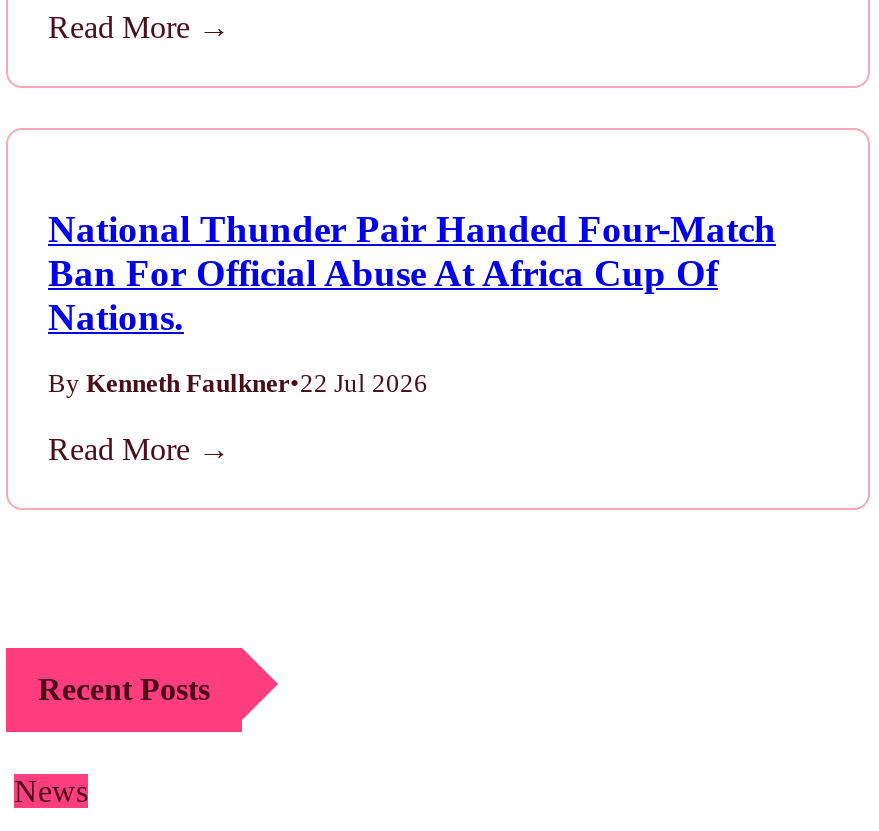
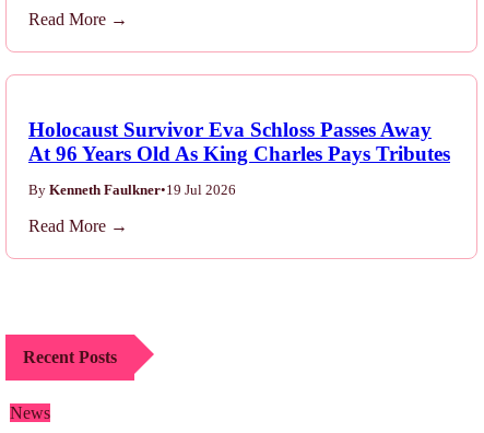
- National Thunder Pair Handed Four-Match
- Ban For Official Abuse At Africa Cup Of
- Nations.
+ Holocaust Survivor Eva Schloss Passes Away
+ At 96 Years Old As King Charles Pays Tributes

- By Kenneth Faulkner•22 Jul 2026
+ By Kenneth Faulkner•19 Jul 2026
